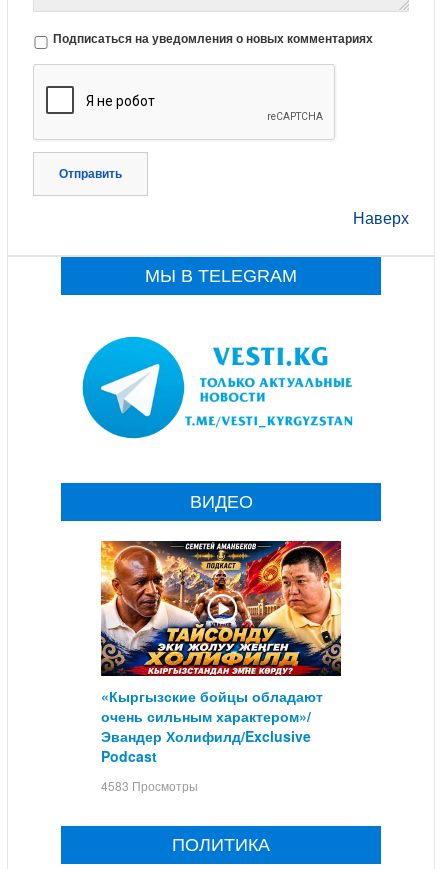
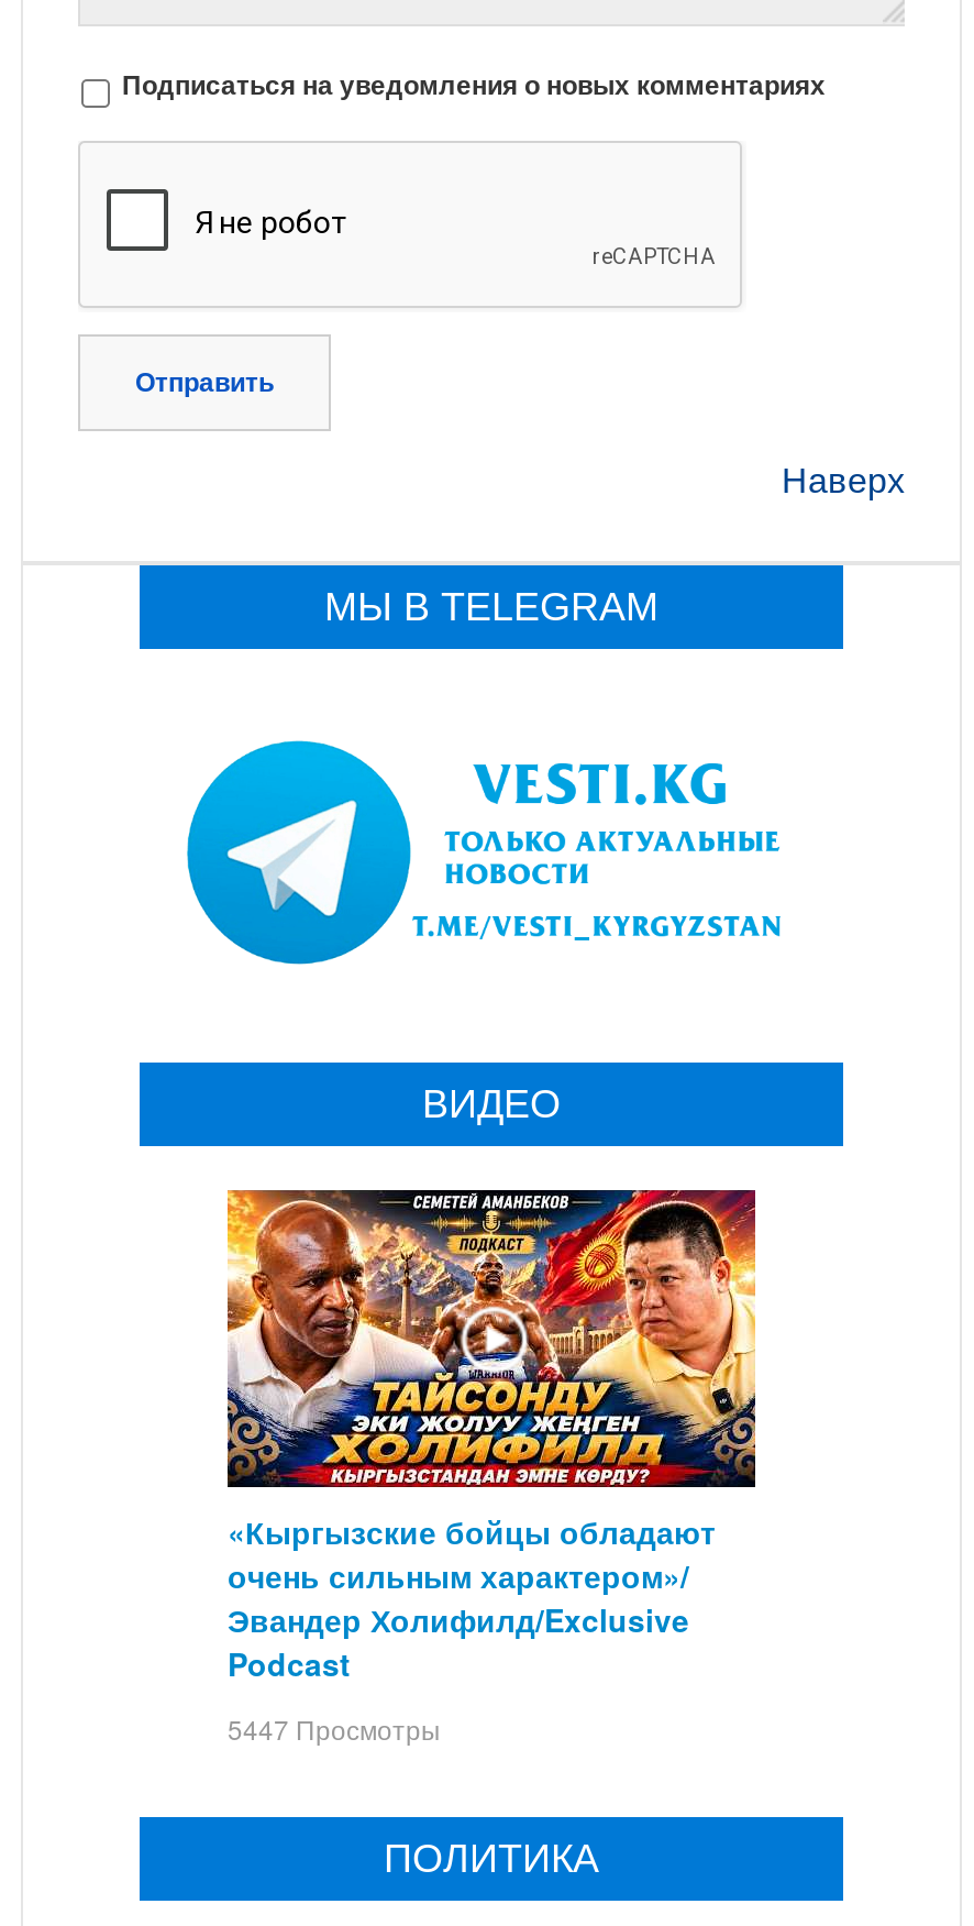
- 4583 Просмотры
+ 5447 Просмотры
